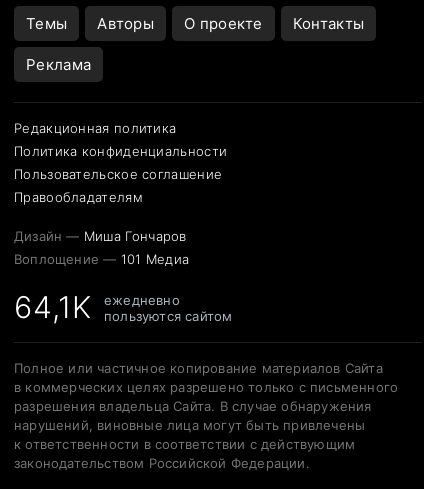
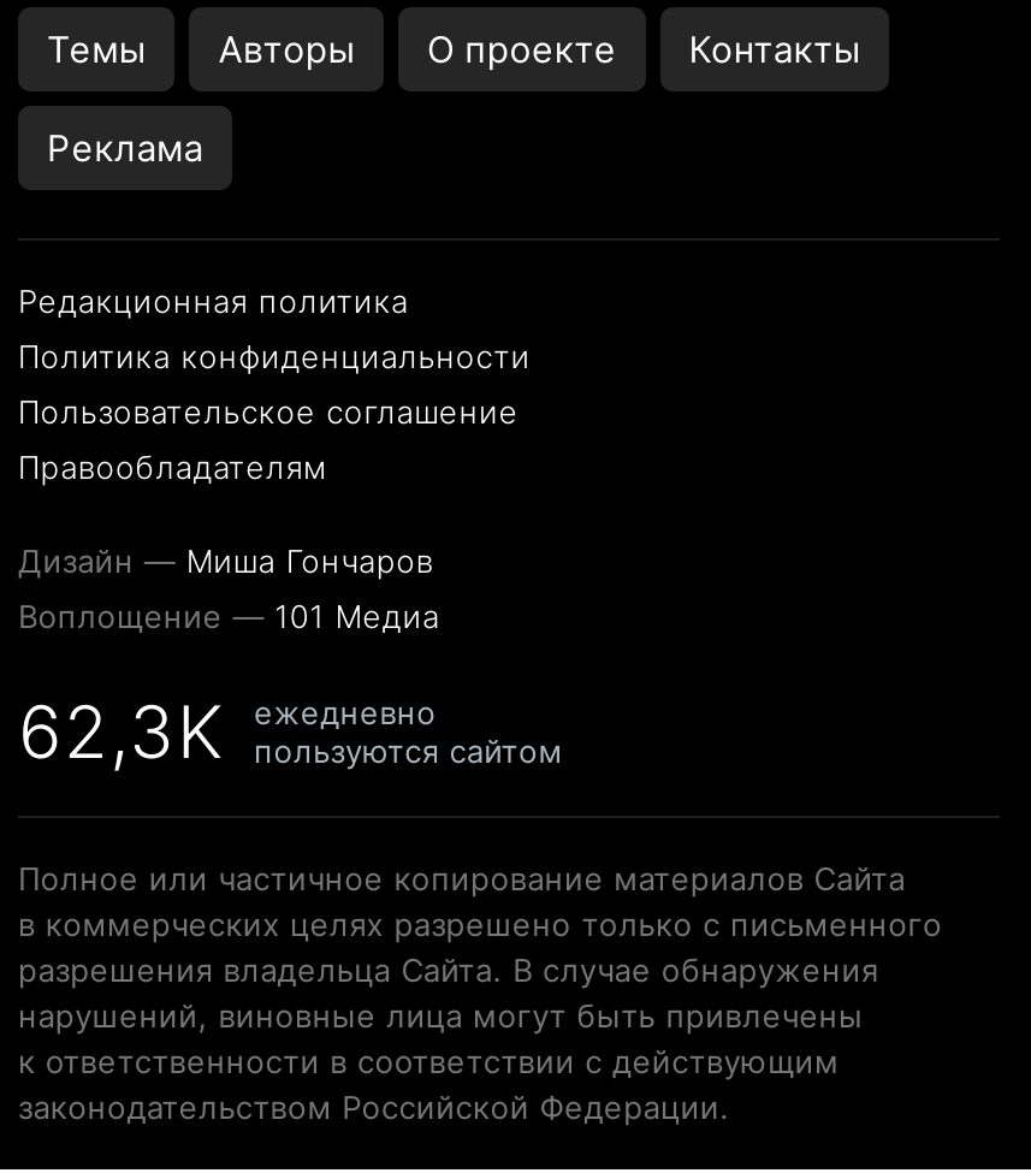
- 64,1K ежедневно пользуются сайтом
+ 62,3K ежедневно пользуются сайтом
